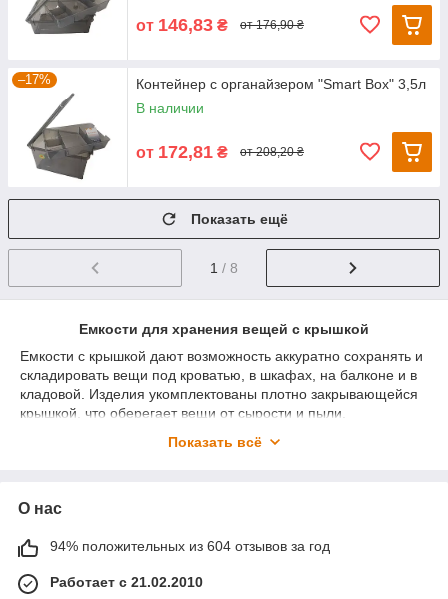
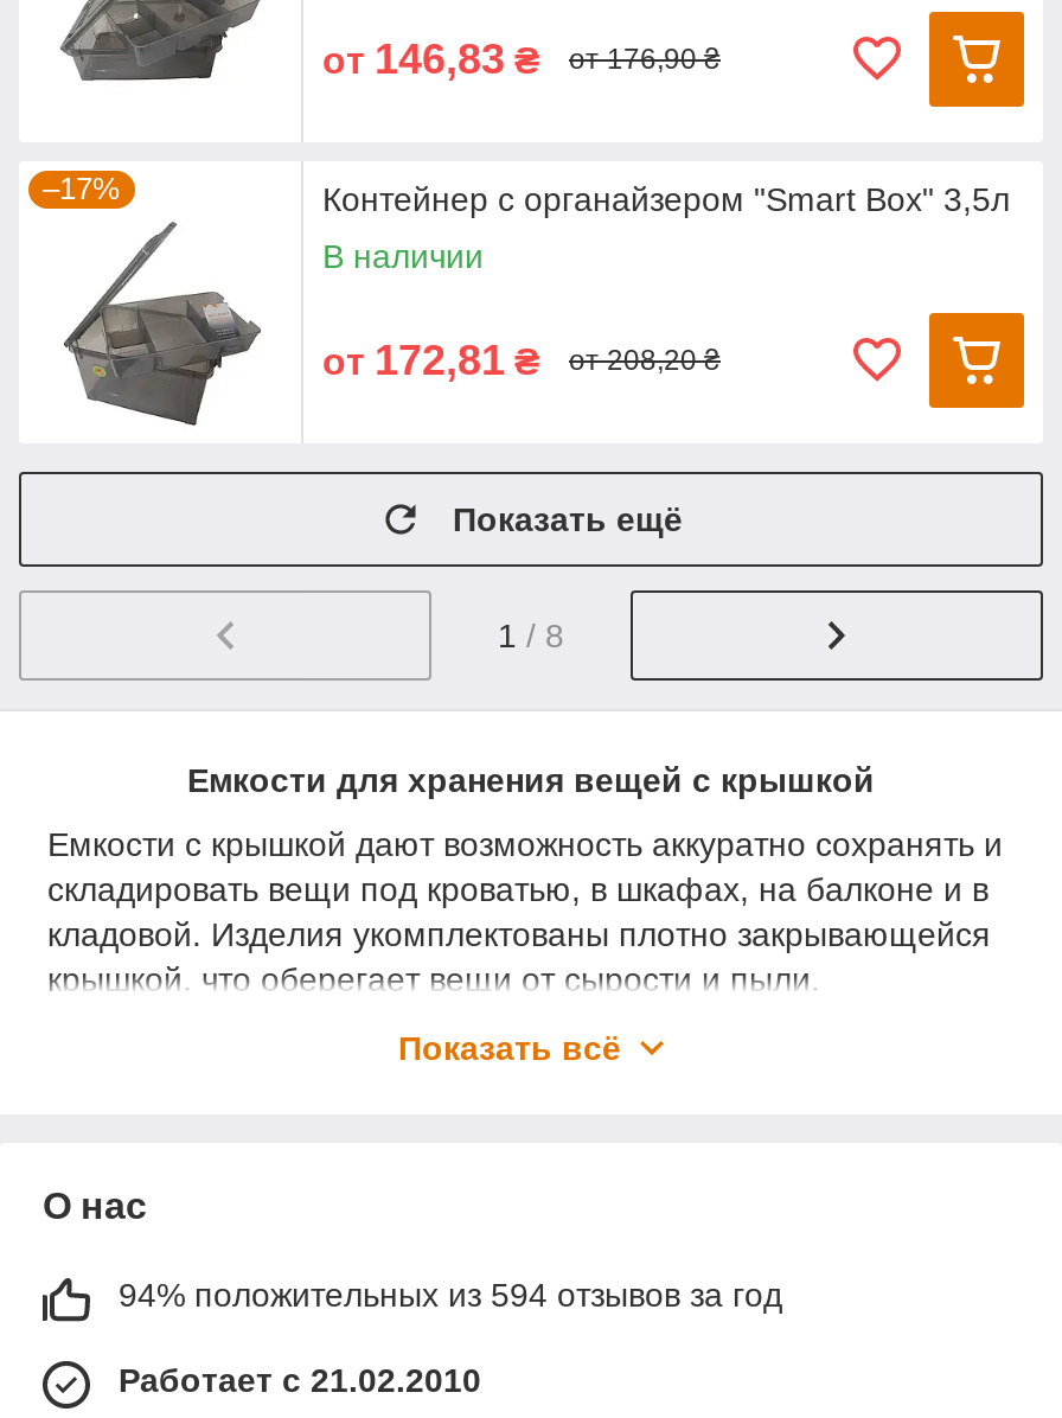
- 94% положительных из 604 отзывов за год
+ 94% положительных из 594 отзывов за год
